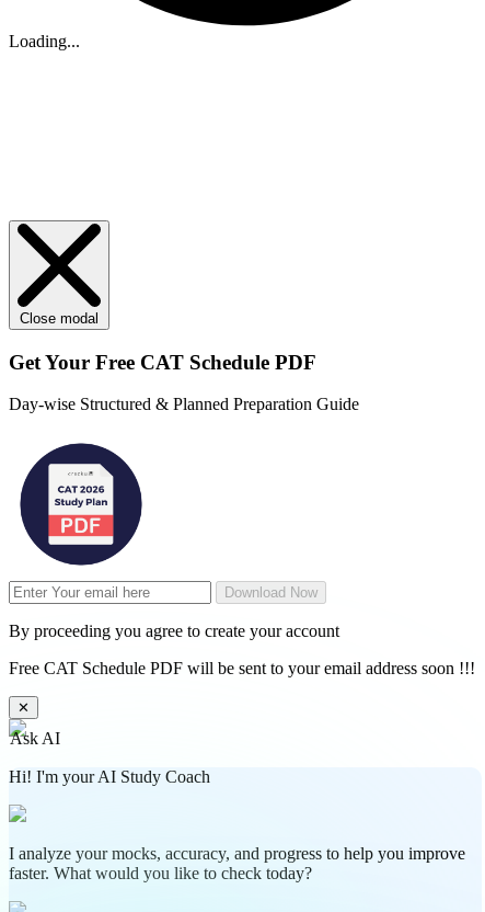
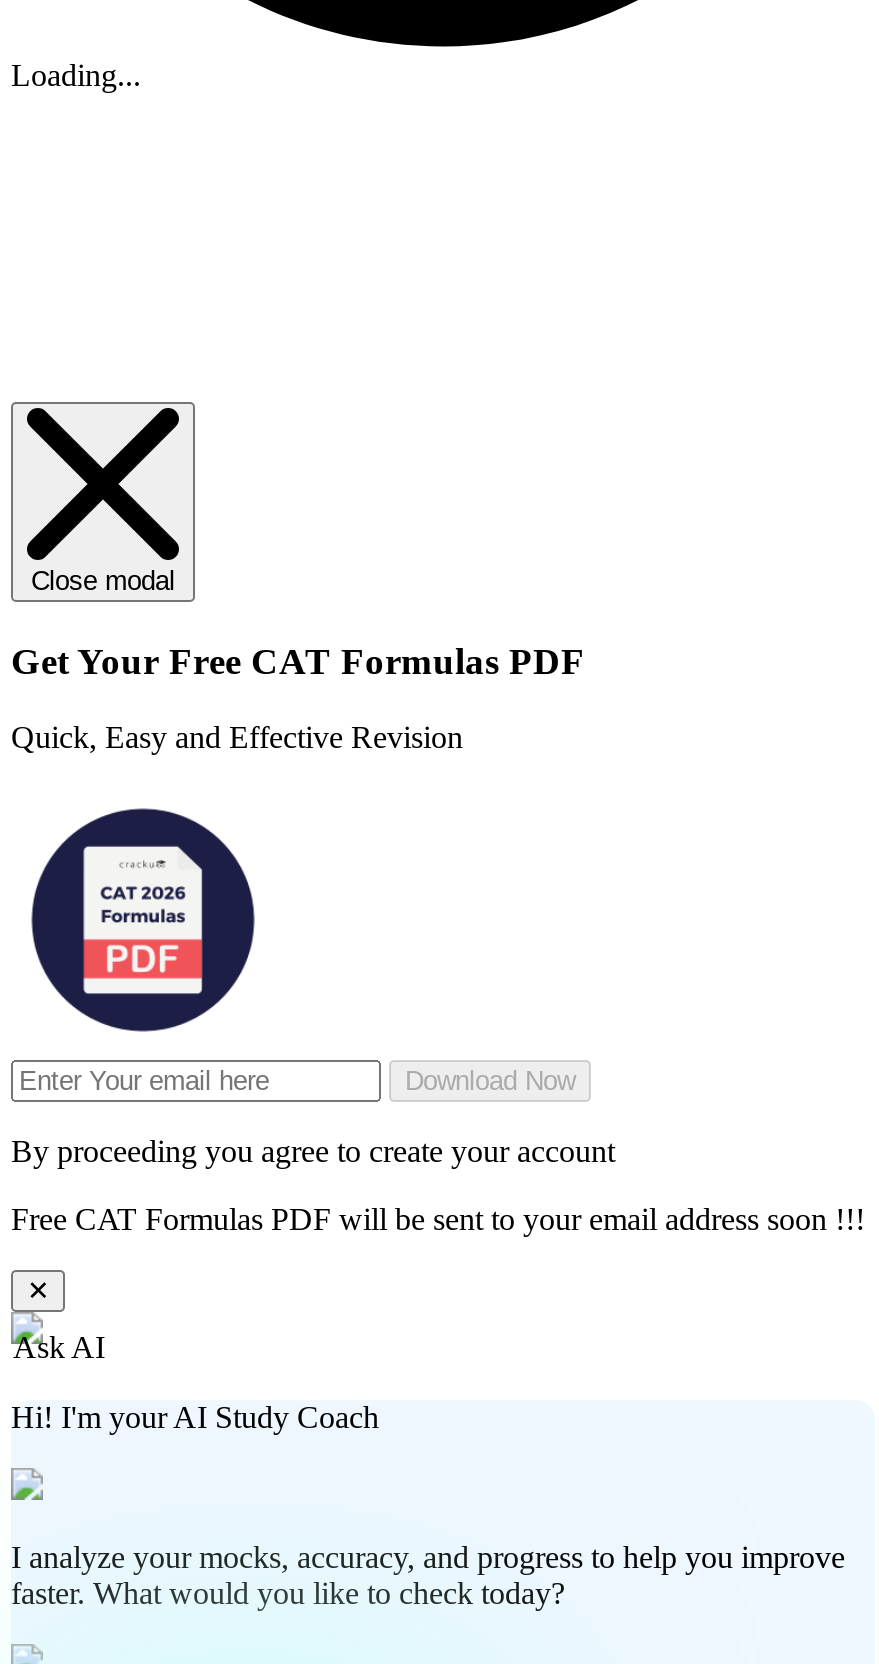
- Get Your Free CAT Schedule PDF
+ Get Your Free CAT Formulas PDF

- Day-wise Structured & Planned Preparation Guide
+ Quick, Easy and Effective Revision

- Free CAT Schedule PDF will be sent to your email address soon !!!
+ Free CAT Formulas PDF will be sent to your email address soon !!!
